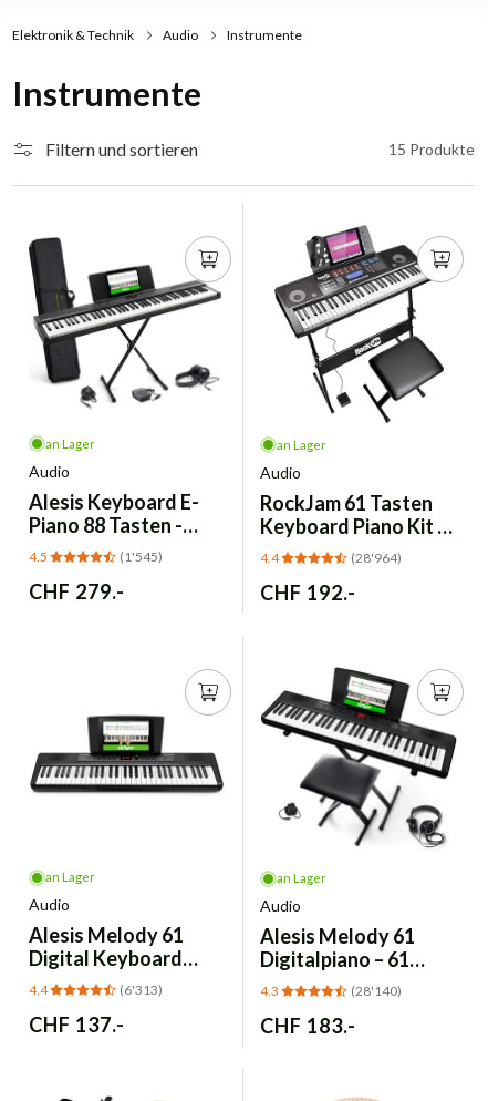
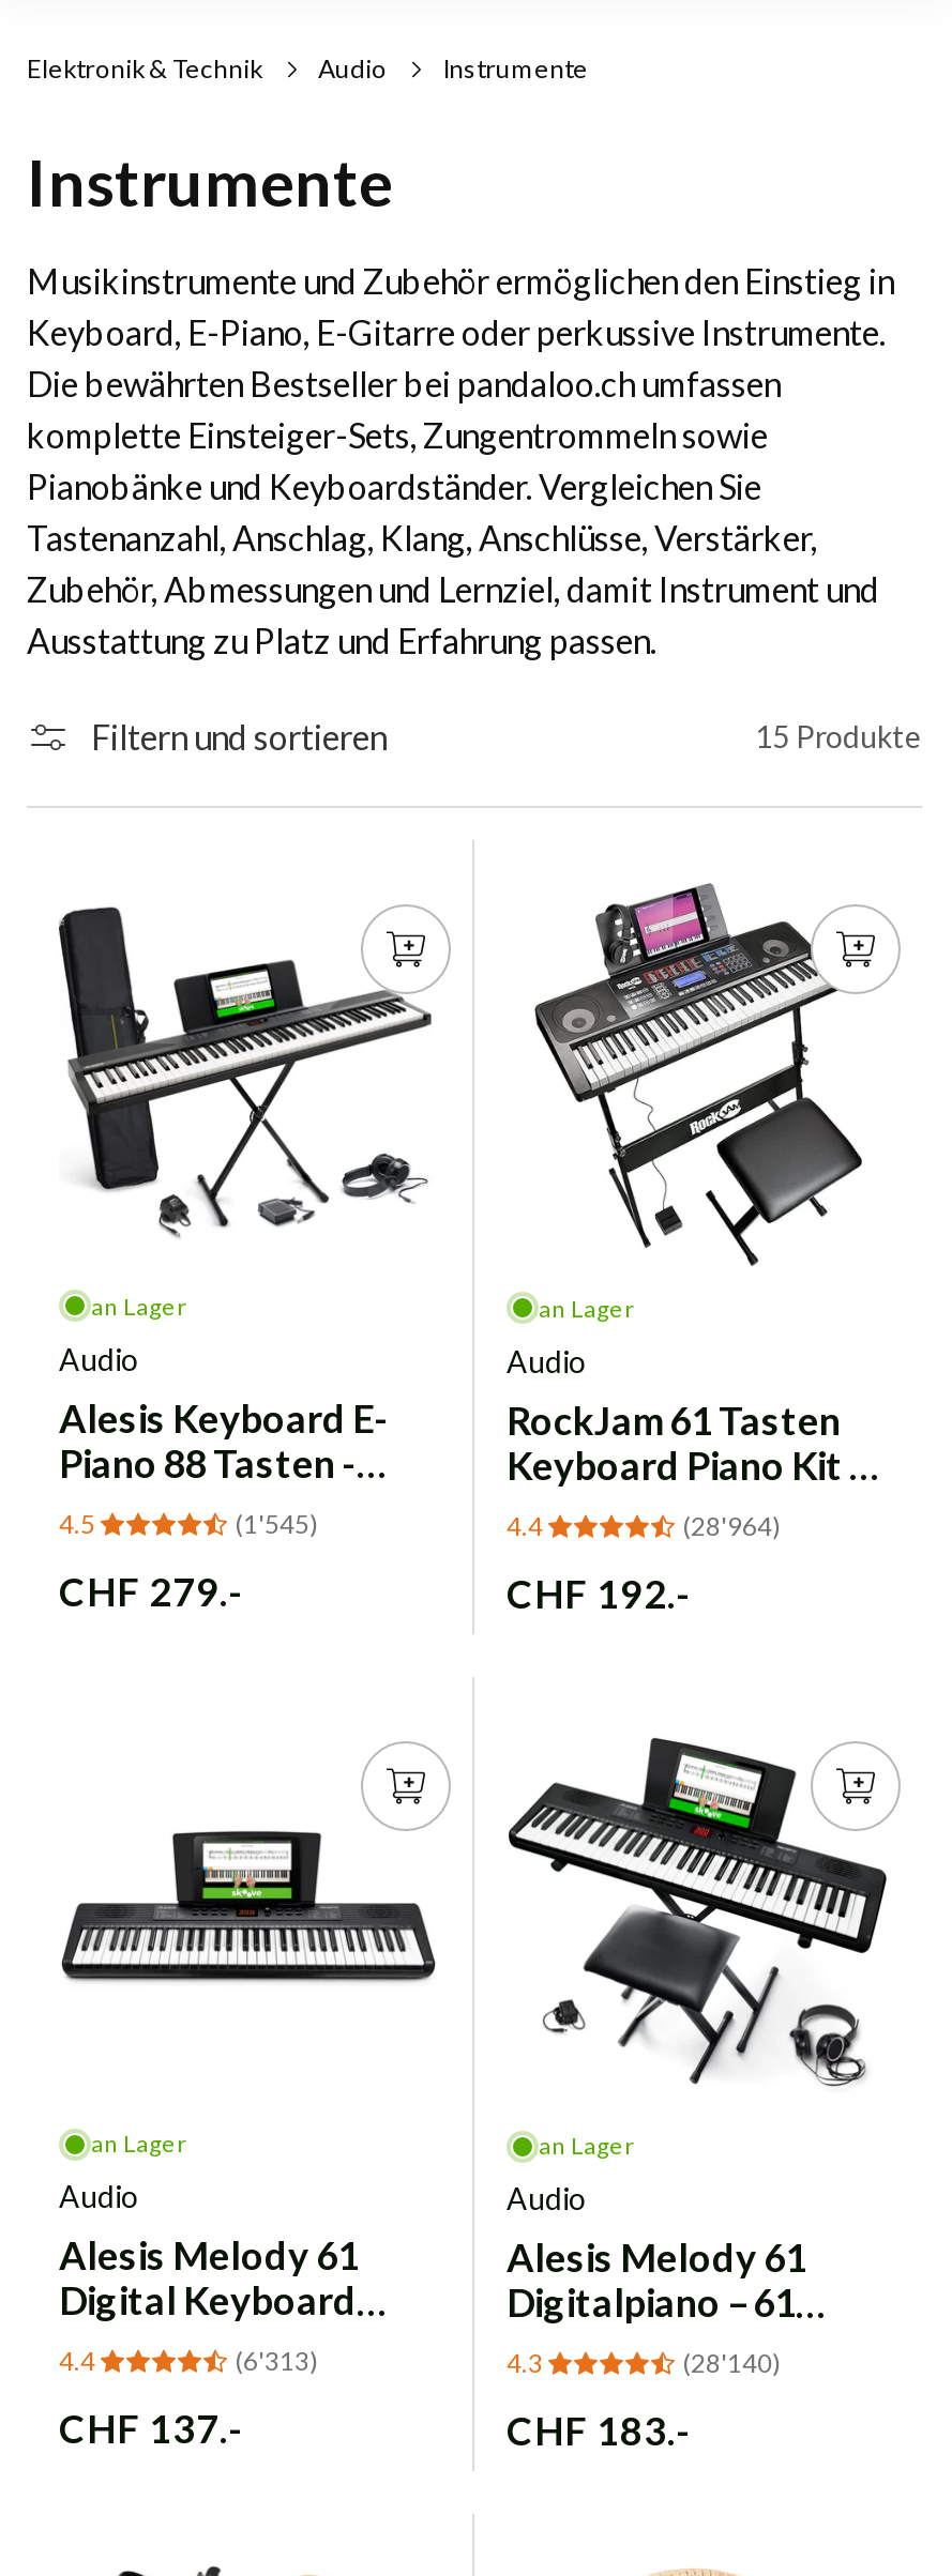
+ Musikinstrumente und Zubehör ermöglichen den Einstieg in
+ Keyboard, E-Piano, E-Gitarre oder perkussive Instrumente.
+ Die bewährten Bestseller bei pandaloo.ch umfassen
+ komplette Einsteiger-Sets, Zungentrommeln sowie
+ Pianobänke und Keyboardständer. Vergleichen Sie
+ Tastenanzahl, Anschlag, Klang, Anschlüsse, Verstärker,
+ Zubehör, Abmessungen und Lernziel, damit Instrument und
+ Ausstattung zu Platz und Erfahrung passen.
